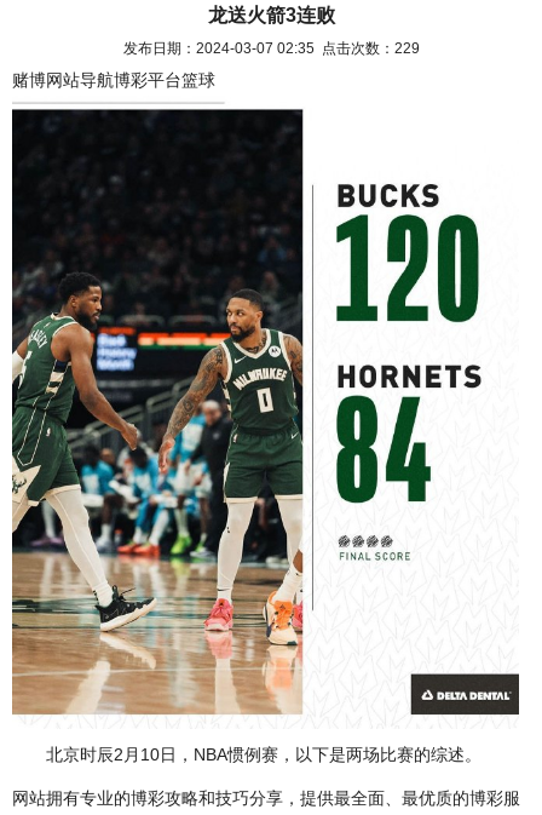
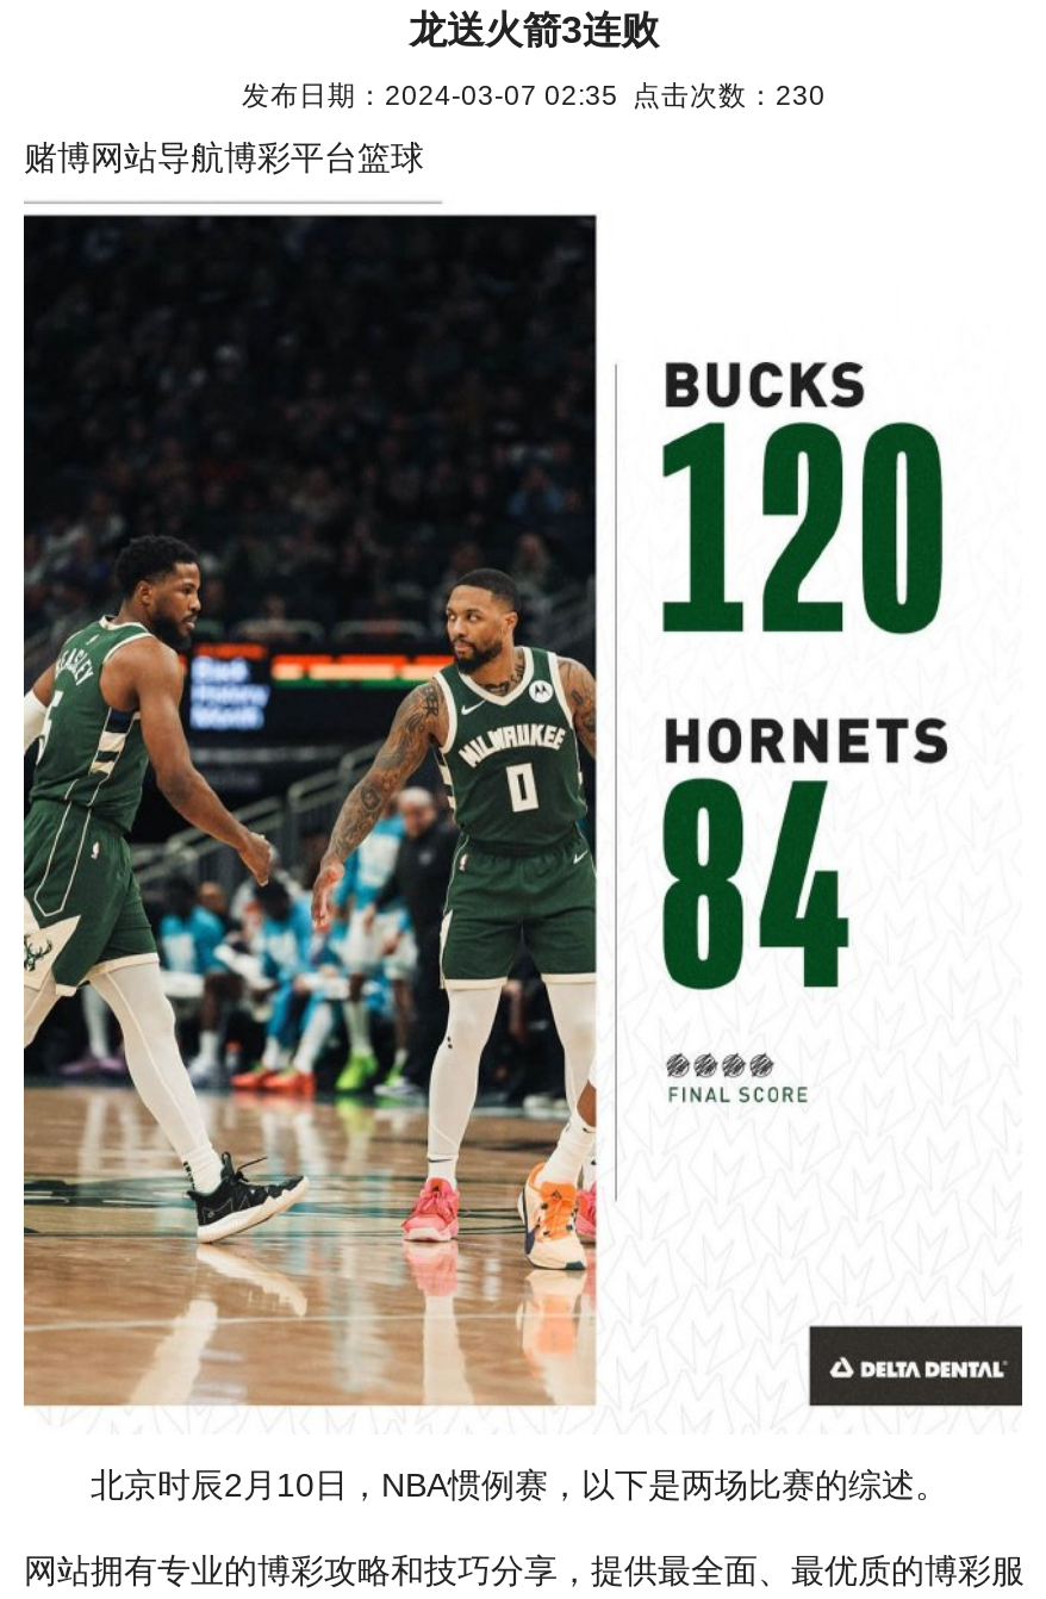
- 发布日期：2024-03-07 02:35 点击次数：229
+ 发布日期：2024-03-07 02:35 点击次数：230
